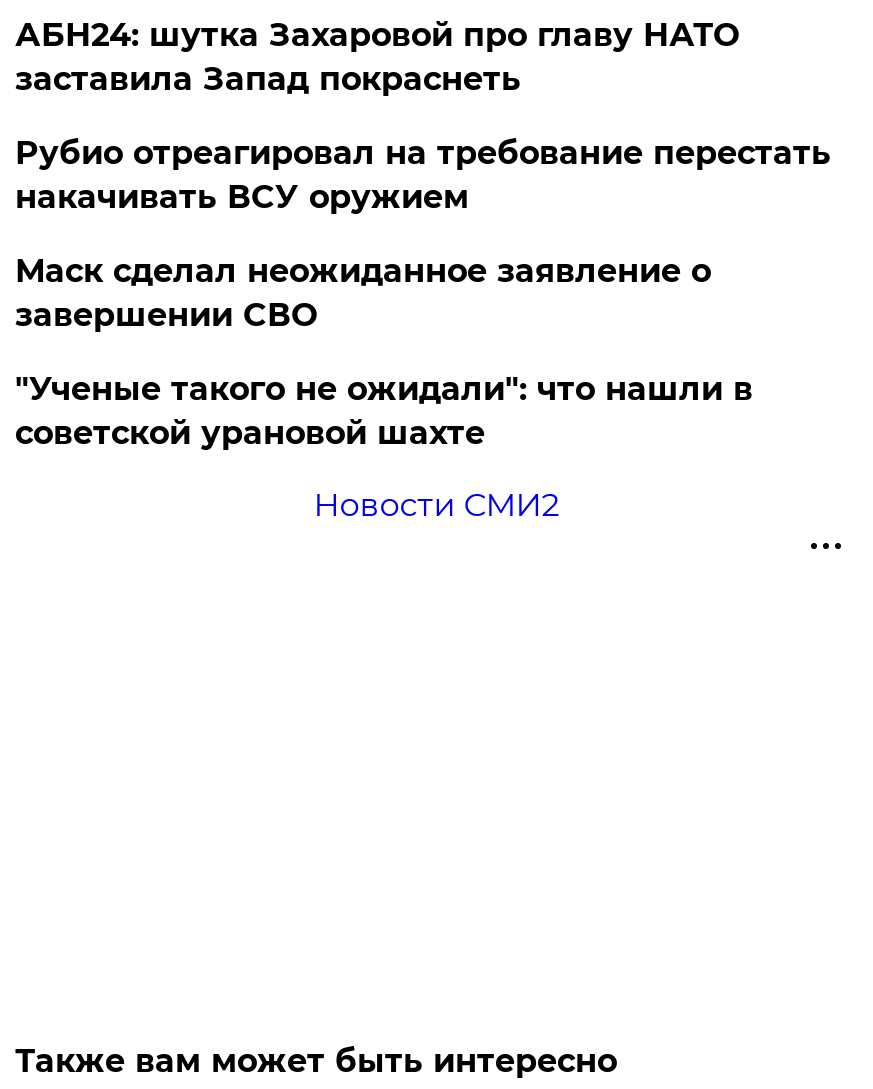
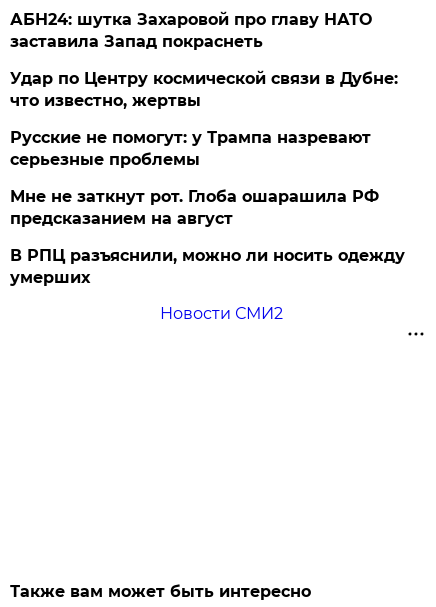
- Рубио отреагировал на требование перестать
- накачивать ВСУ оружием
- Маск сделал неожиданное заявление о
- завершении СВО
- "Ученые такого не ожидали": что нашли в
- советской урановой шахте
+ Удар по Центру космической связи в Дубне:
+ что известно, жертвы
+ Русские не помогут: у Трампа назревают
+ серьезные проблемы
+ Мне не заткнут рот. Глоба ошарашила РФ
+ предсказанием на август
+ В РПЦ разъяснили, можно ли носить одежду
+ умерших
